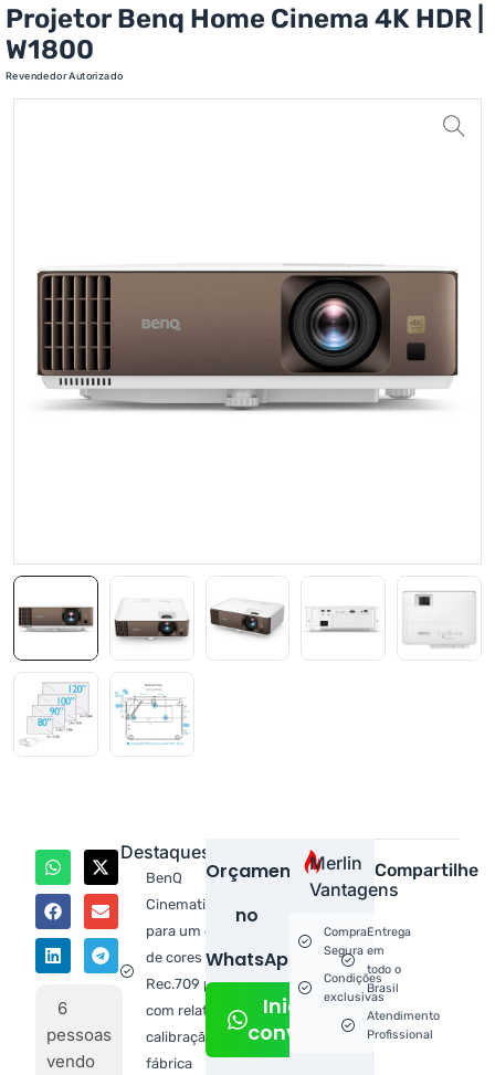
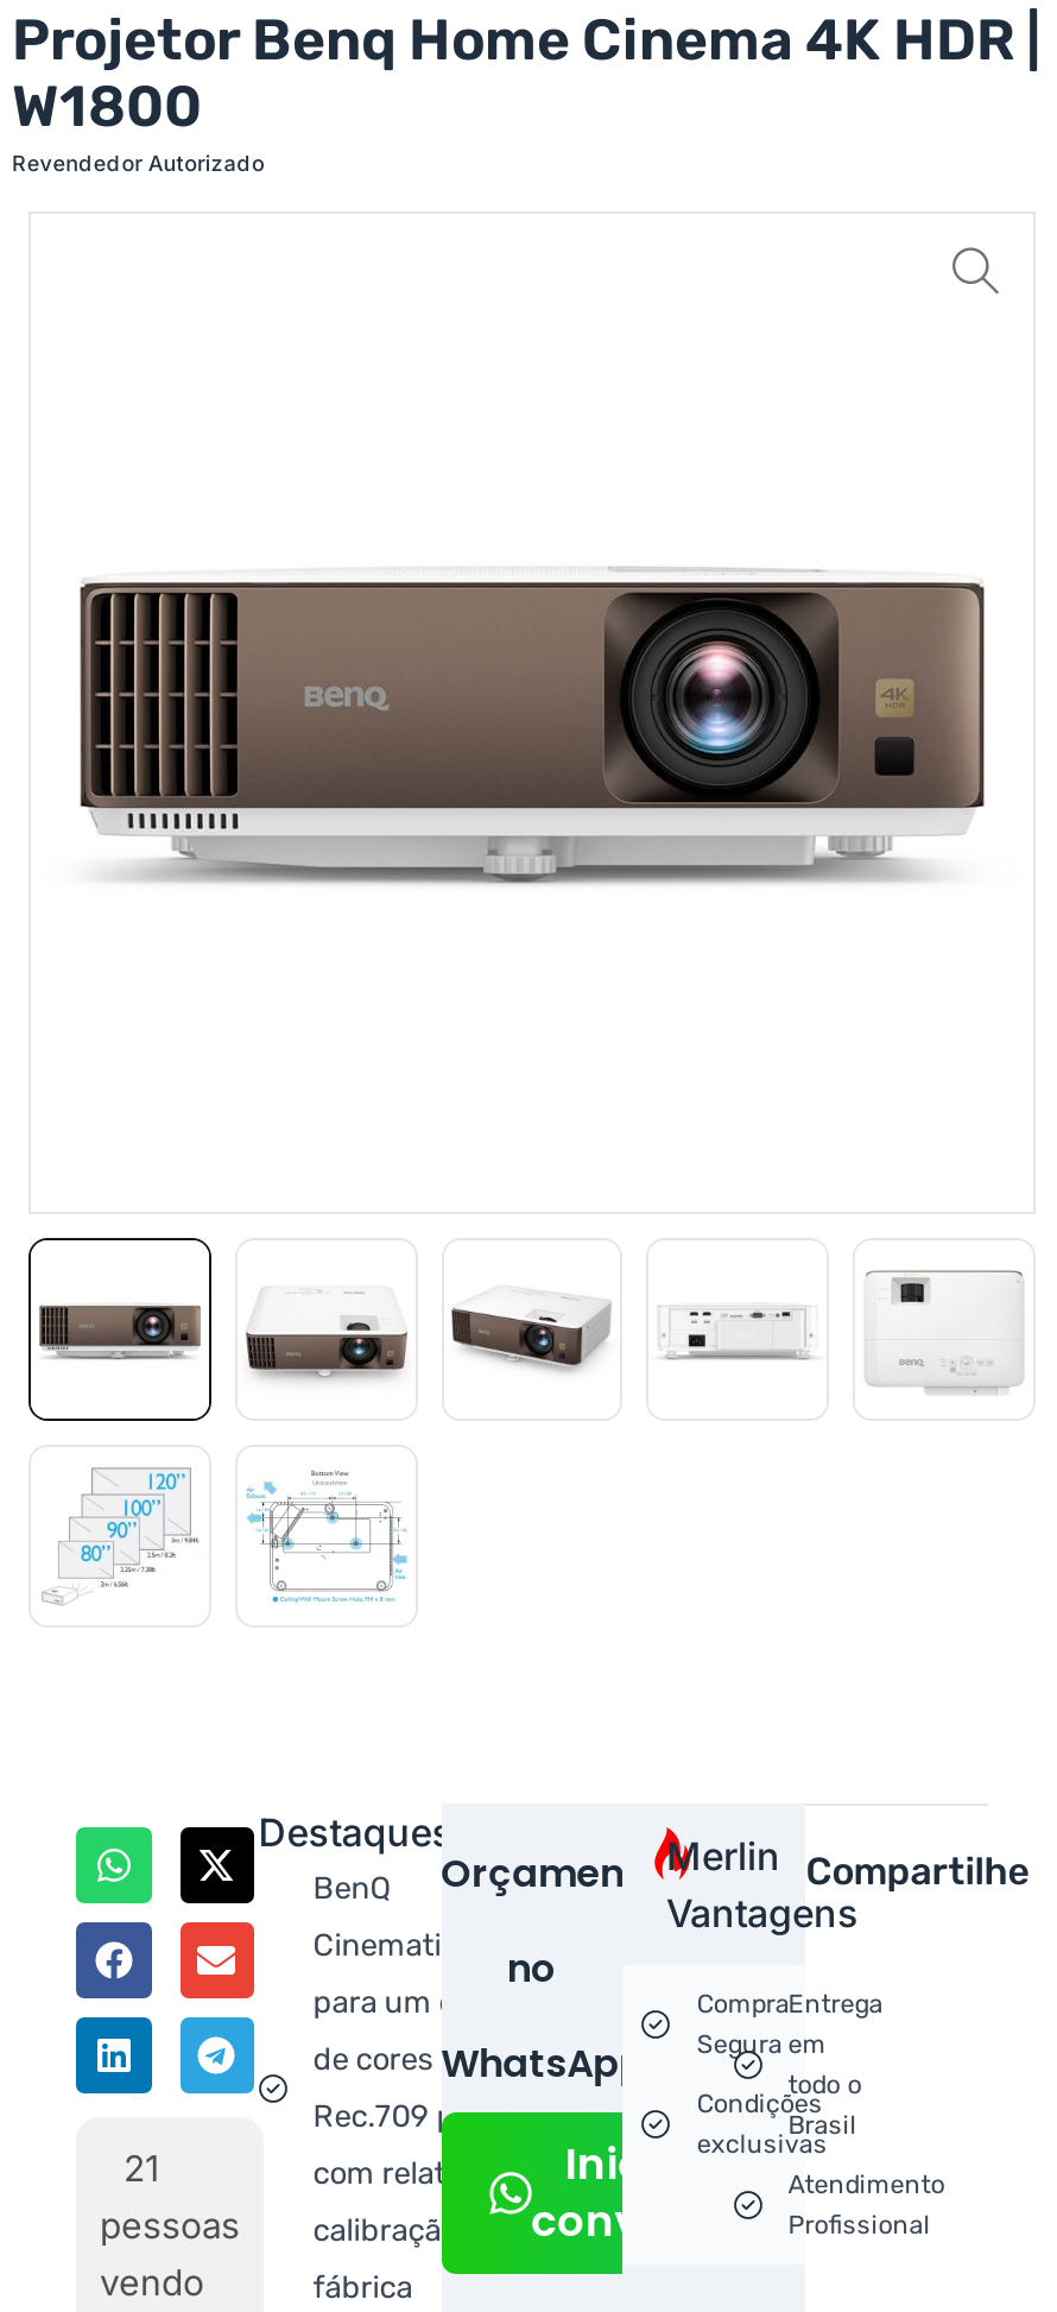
- 6
+ 21
